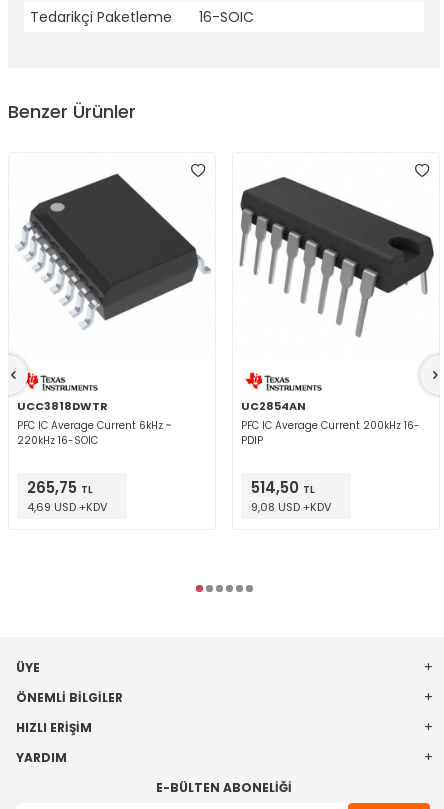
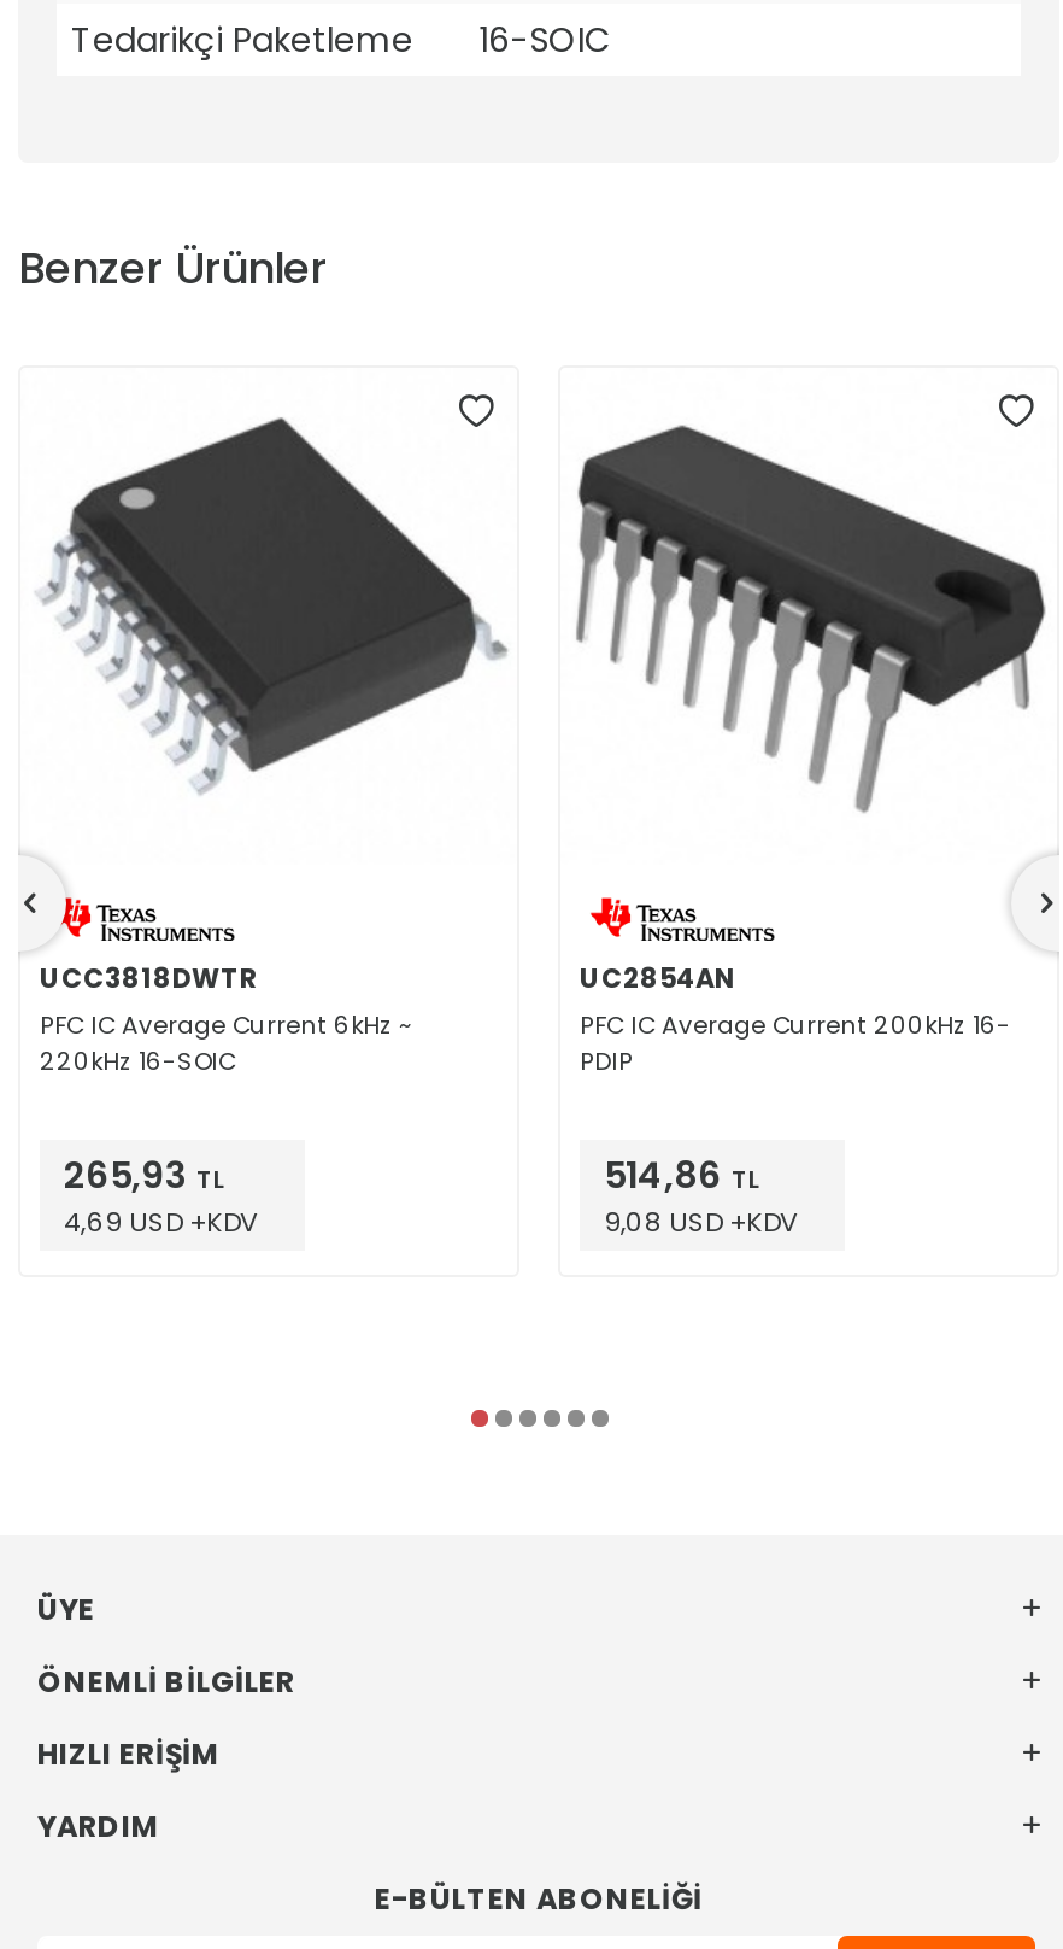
- 265,75 TL
+ 265,93 TL

- 514,50 TL
+ 514,86 TL
